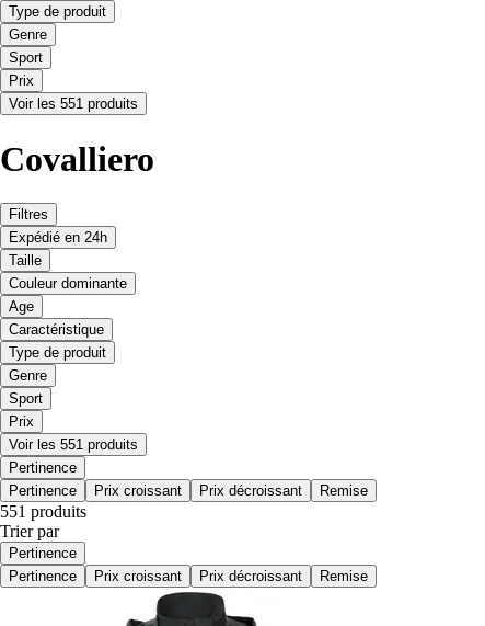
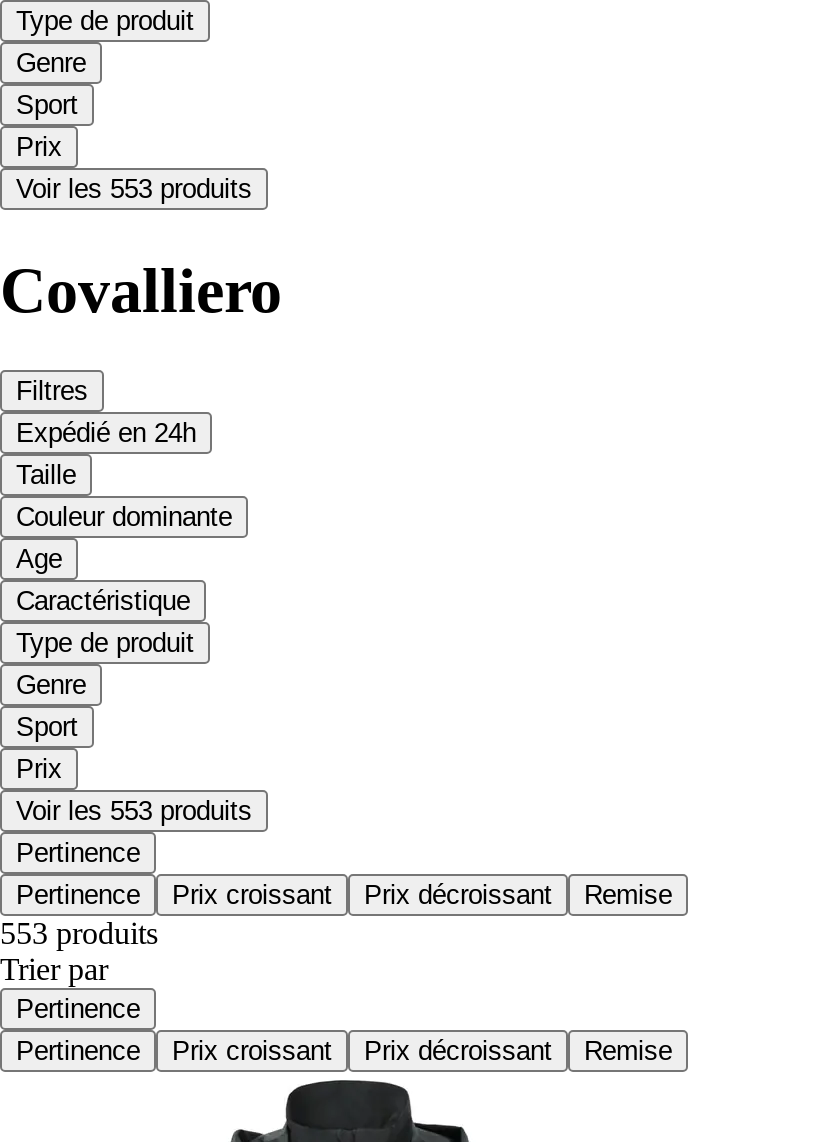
- Voir les 551 produits
+ Voir les 553 produits

- Voir les 551 produits
+ Voir les 553 produits

- 551 produits
+ 553 produits
